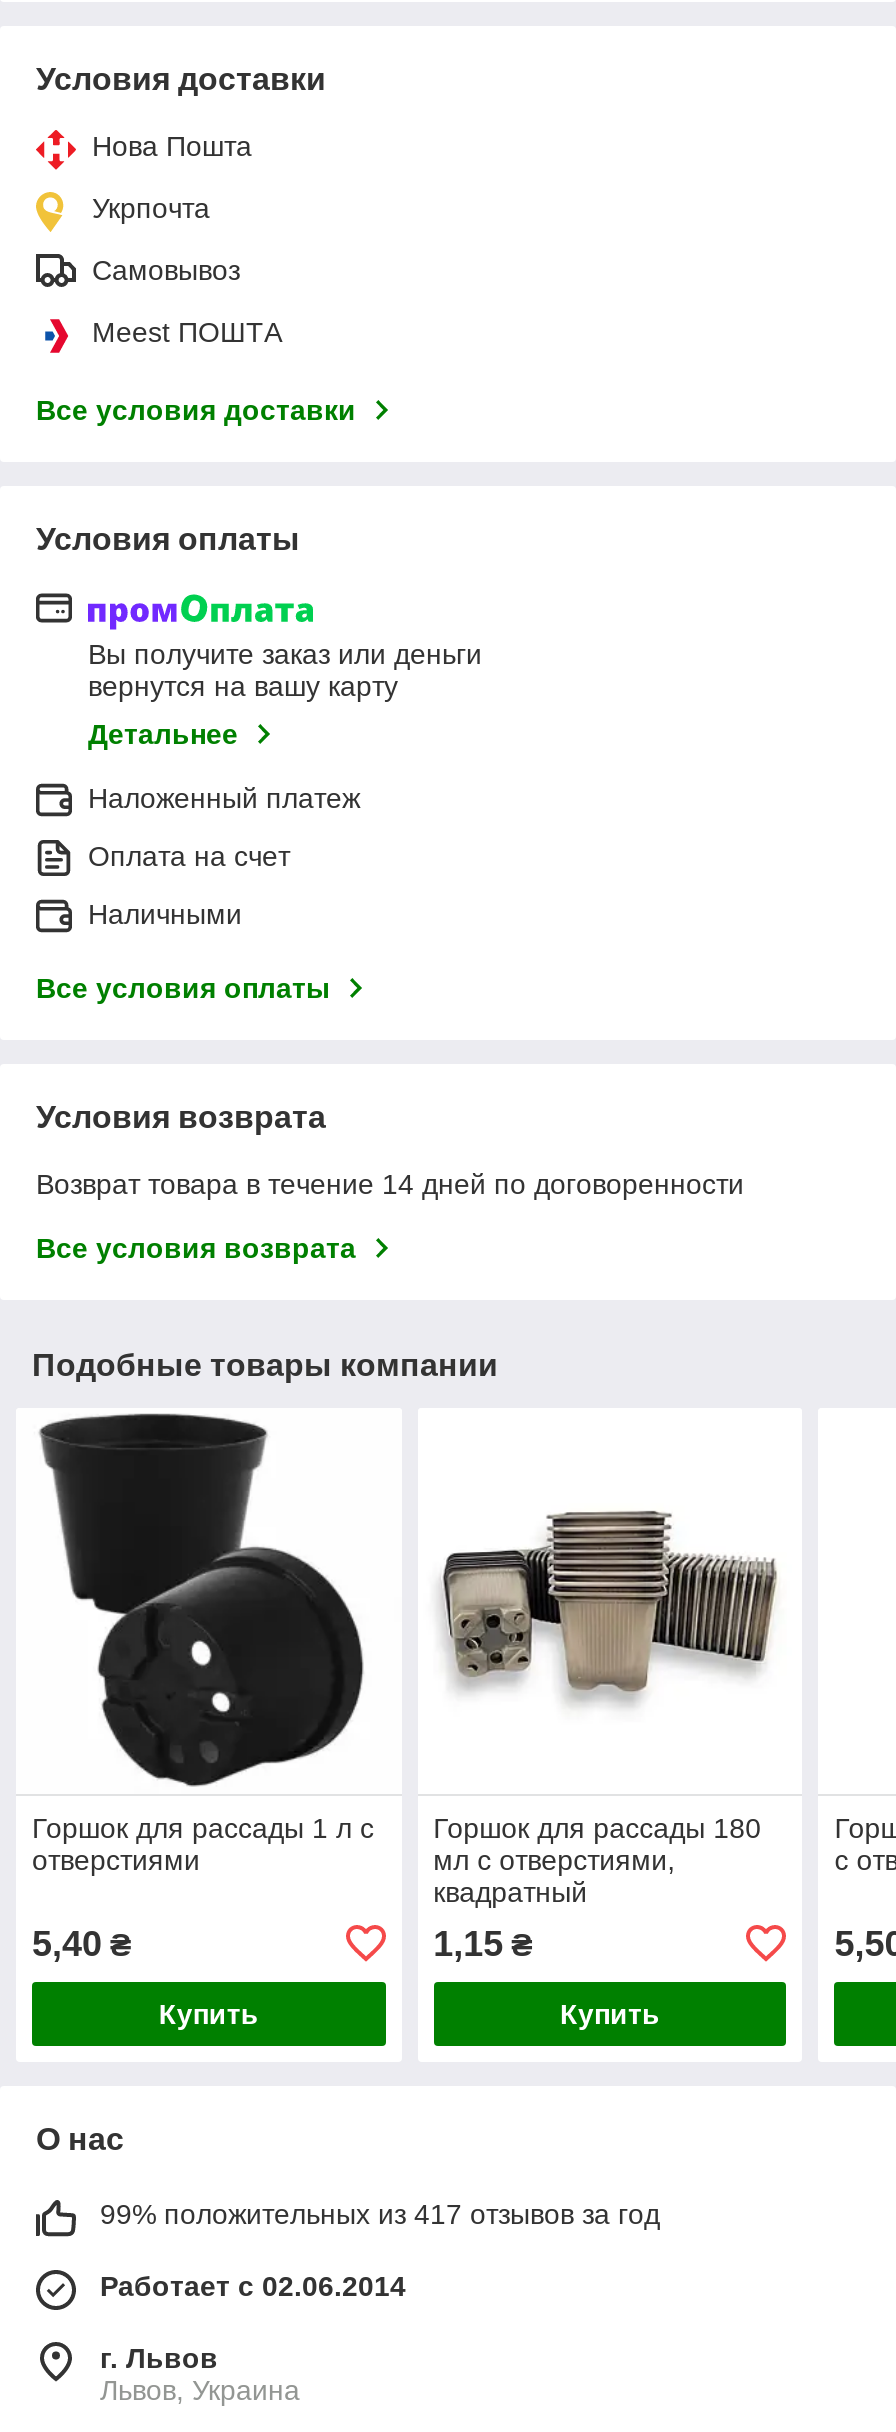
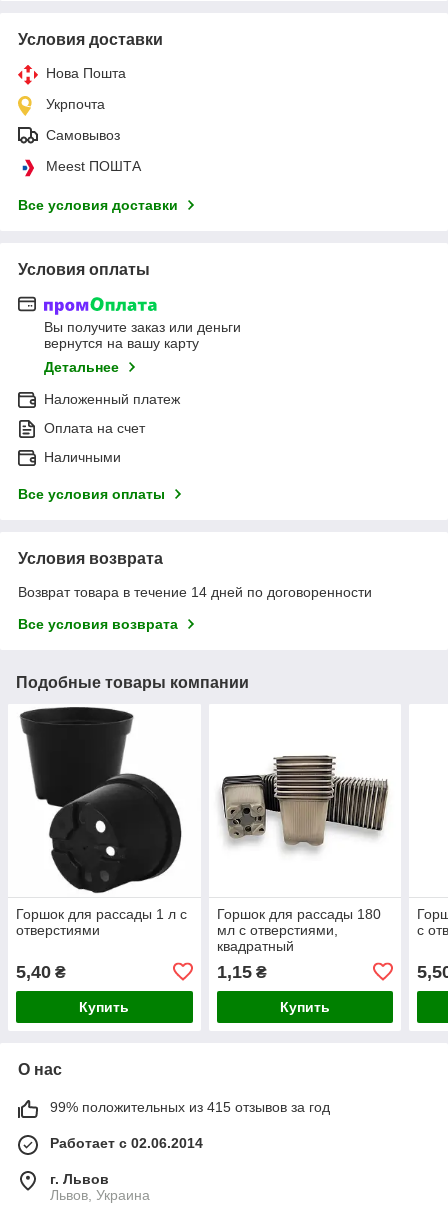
- 99% положительных из 417 отзывов за год
+ 99% положительных из 415 отзывов за год
